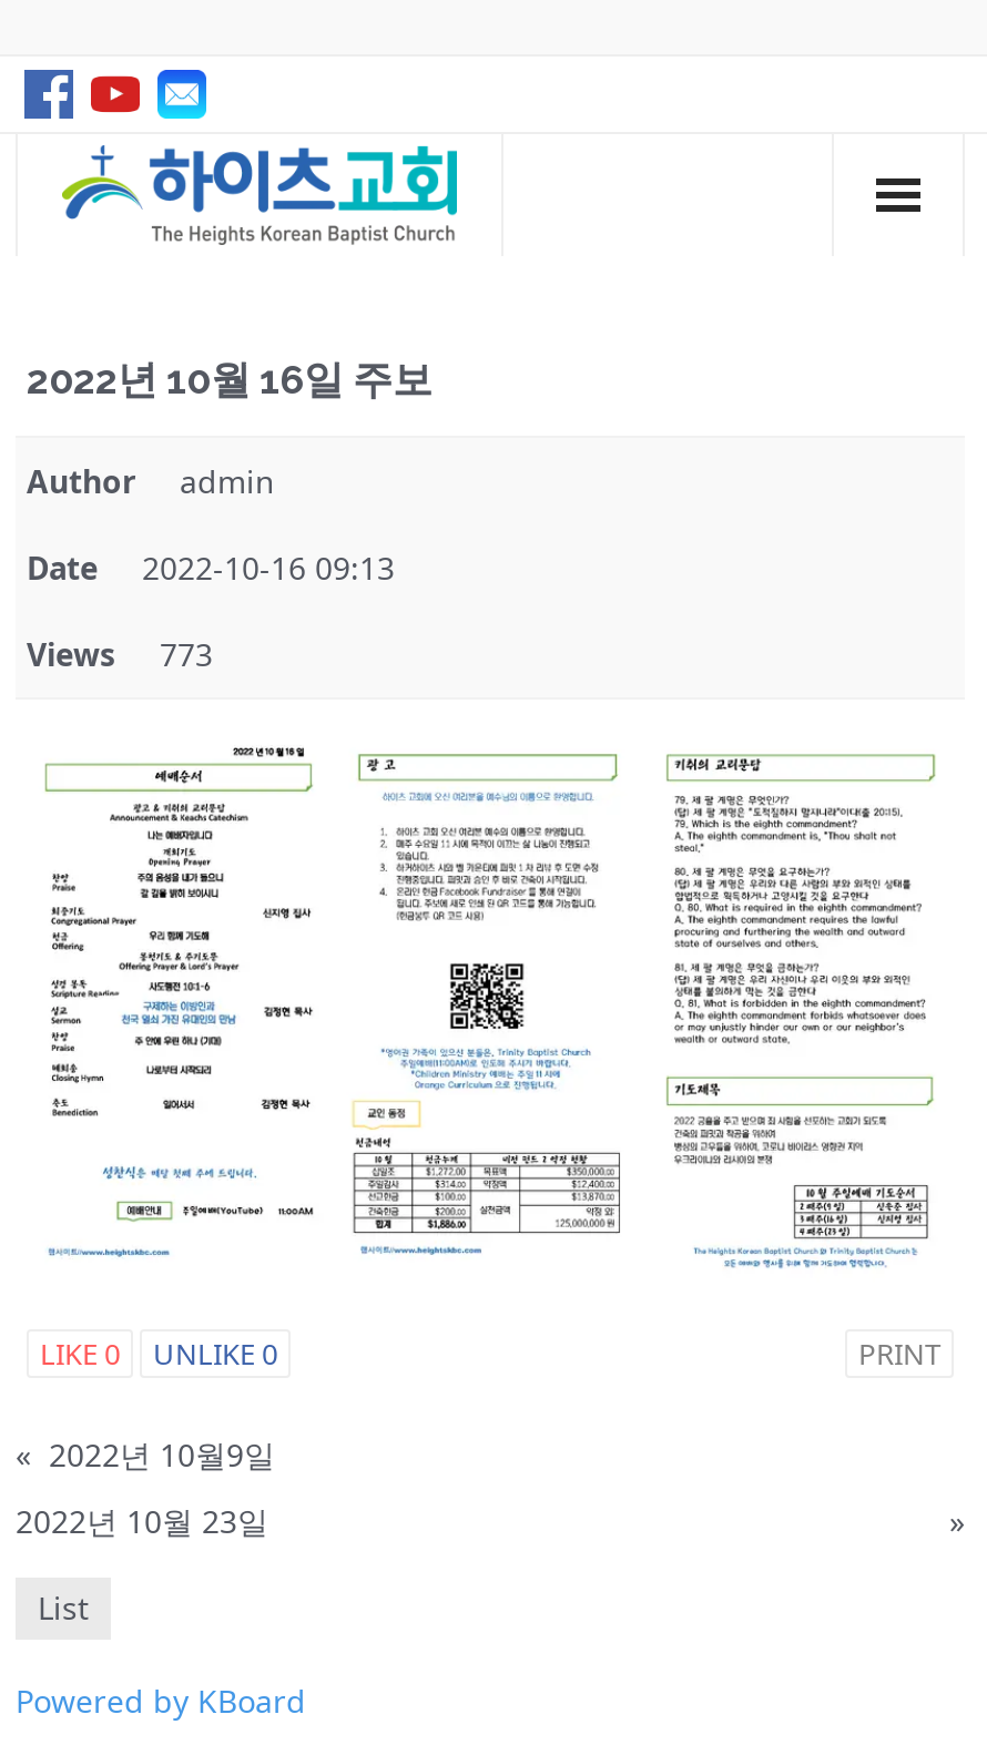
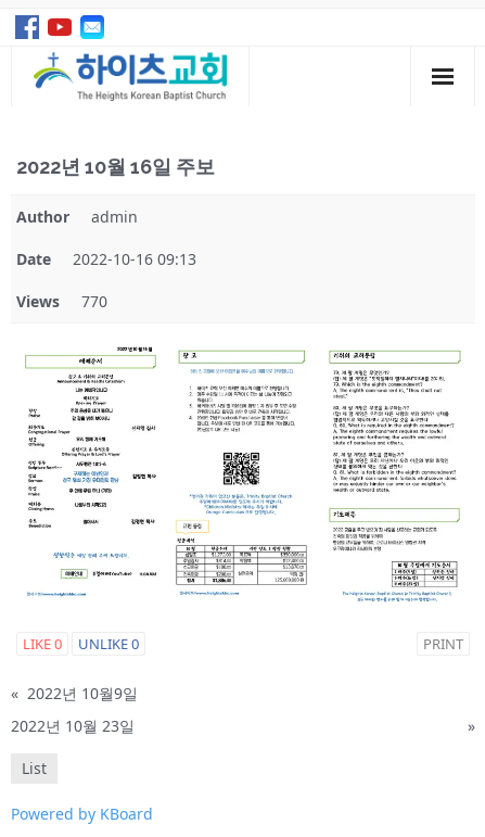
- Views 773
+ Views 770
